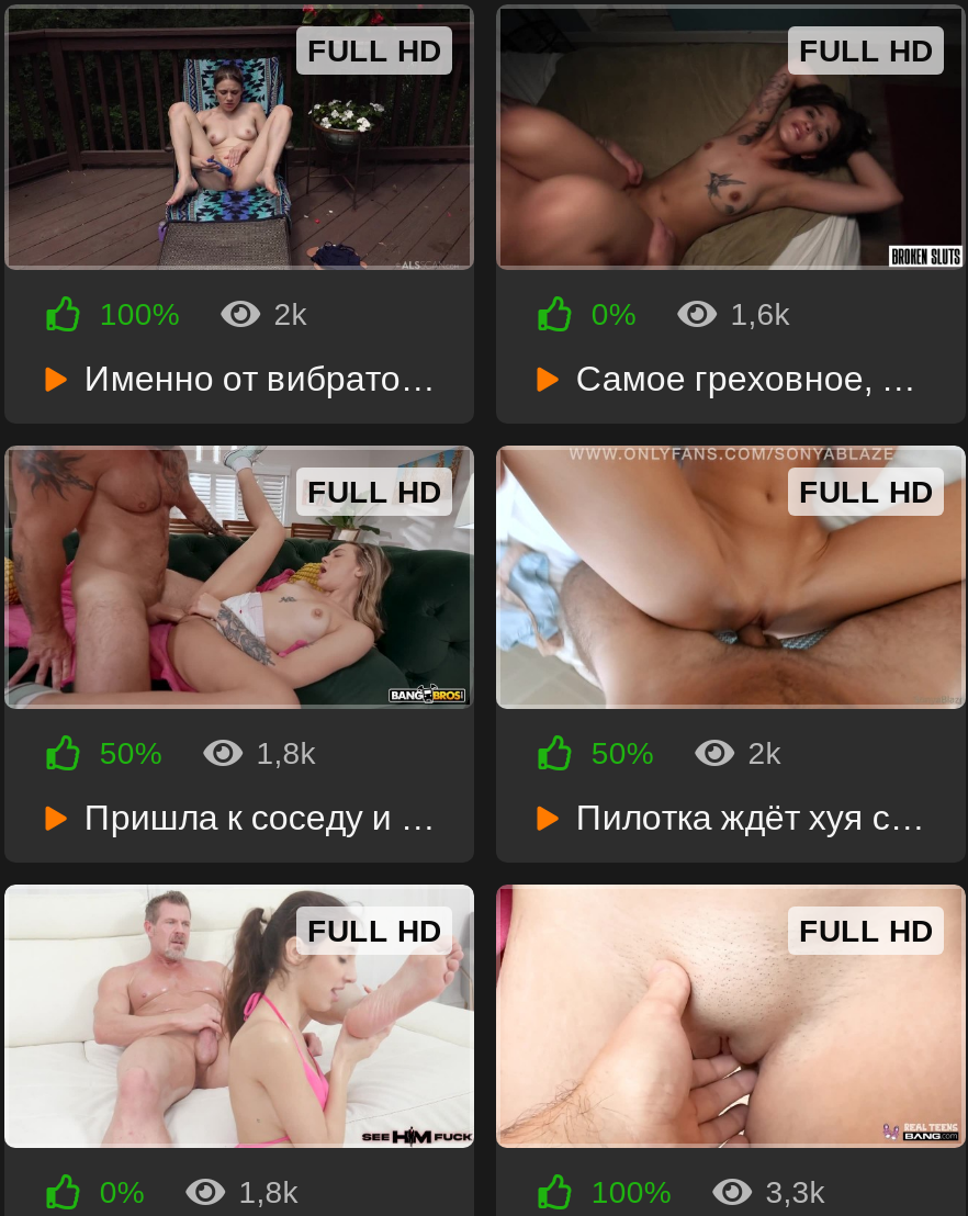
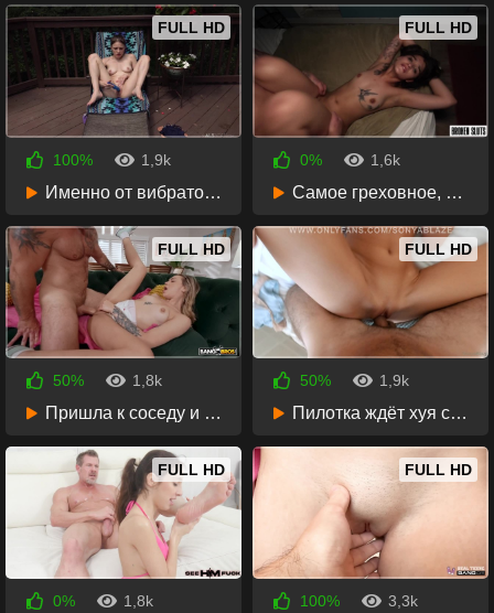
- 2k
+ 1,9k

- 2k
+ 1,9k
